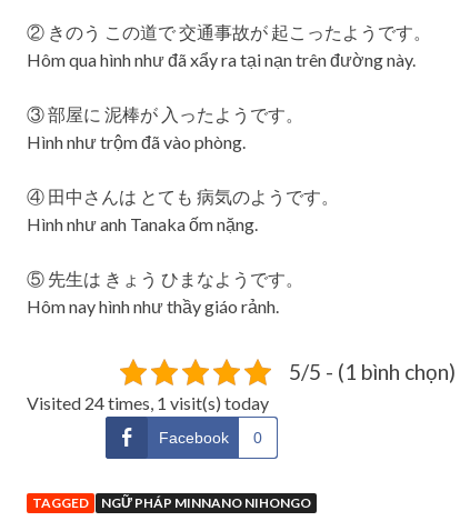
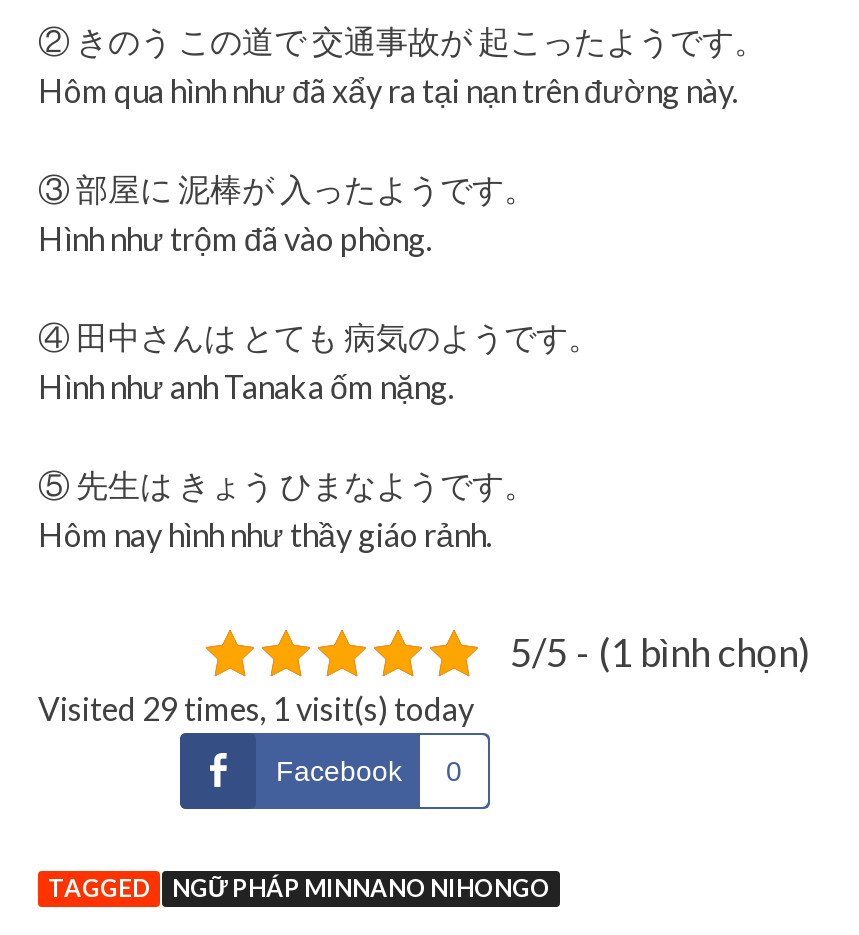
- Visited 24 times, 1 visit(s) today
+ Visited 29 times, 1 visit(s) today
